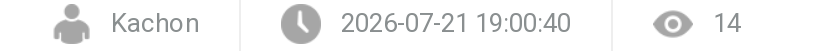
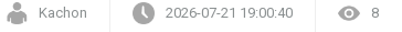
- 14
+ 8
